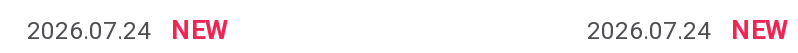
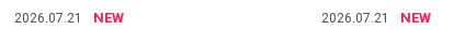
- 2026.07.24 NEW
+ 2026.07.21 NEW

- 2026.07.24 NEW
+ 2026.07.21 NEW
